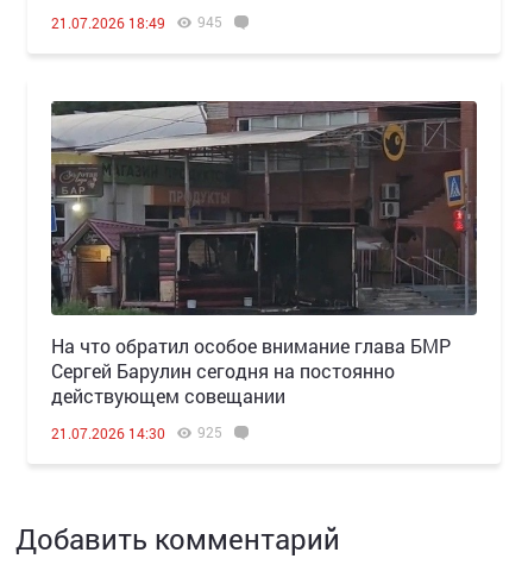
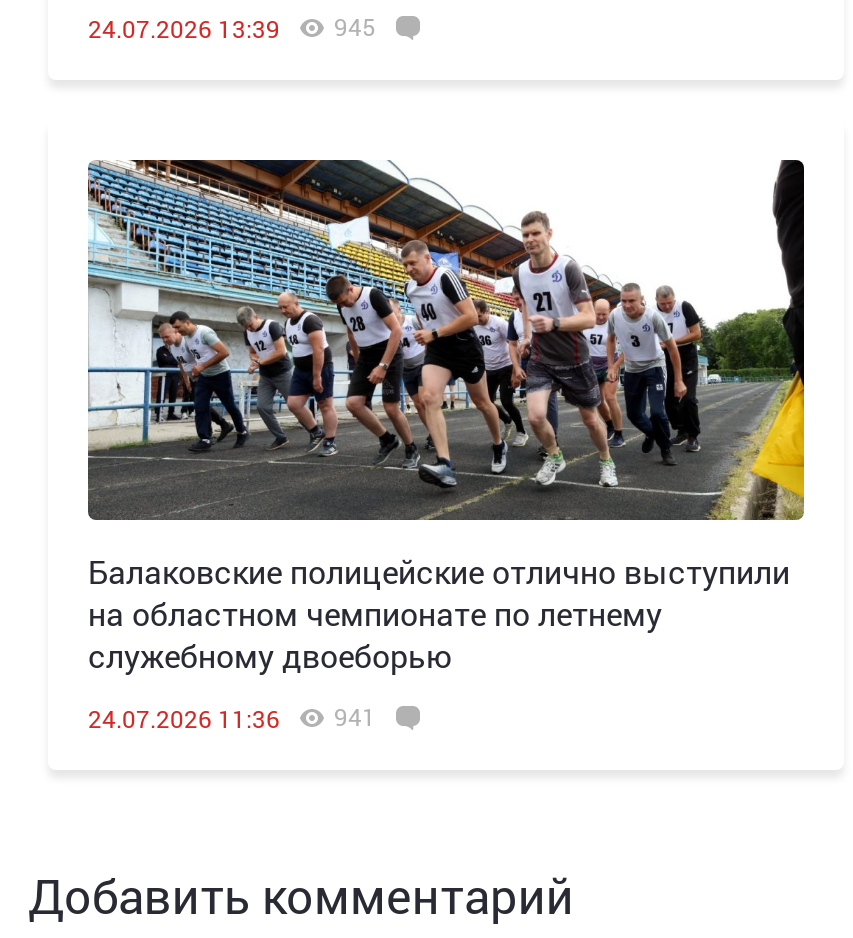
- 21.07.2026 18:49 945
+ 24.07.2026 13:39 945

- [image]
- На что обратил особое внимание глава БМР
- Сергей Барулин сегодня на постоянно
- действующем совещании
+ [image]
+ Балаковские полицейские отлично выступили
+ на областном чемпионате по летнему
+ служебному двоеборью

- 21.07.2026 14:30
- 925
+ 24.07.2026 11:36
+ 941
